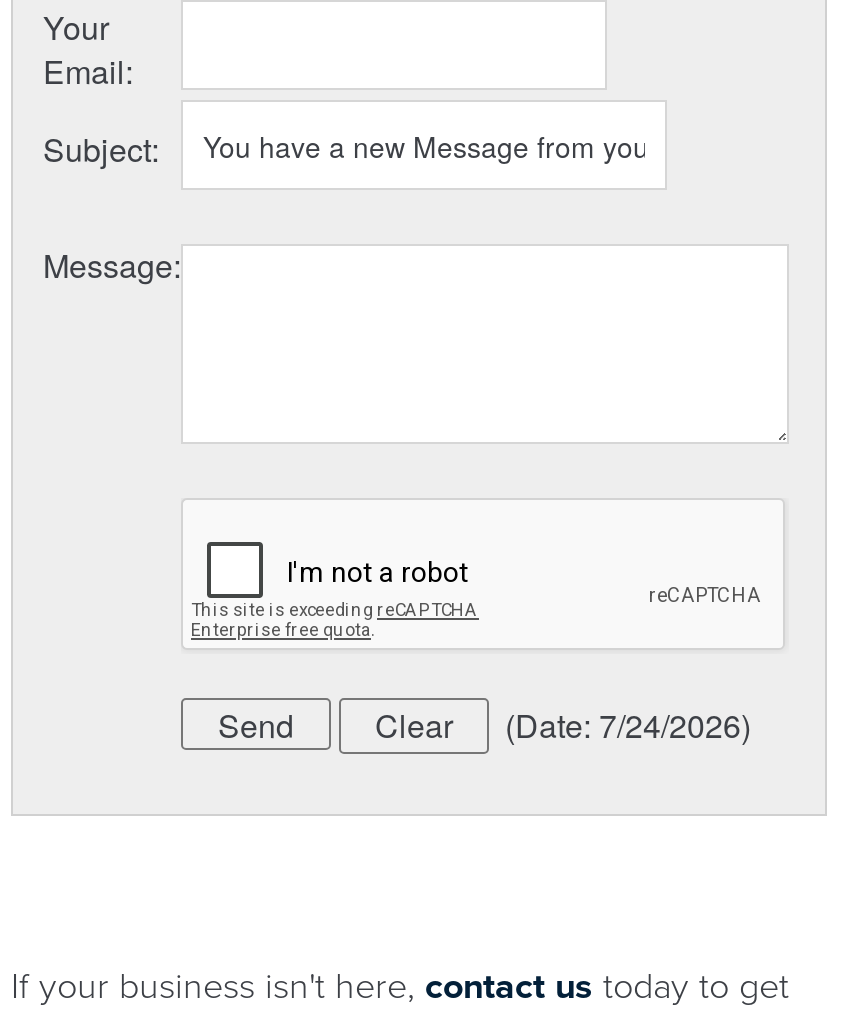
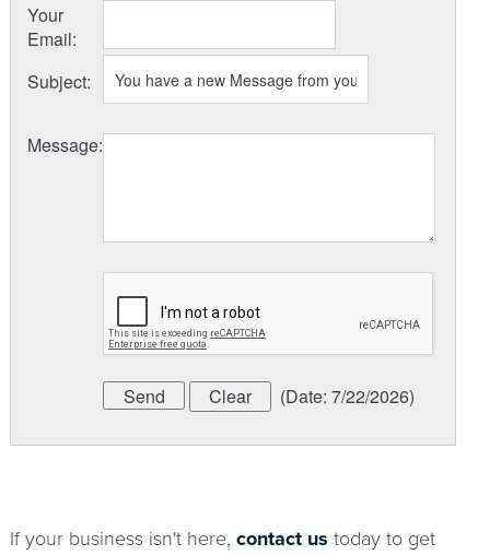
- (Date: 7/24/2026)
+ (Date: 7/22/2026)
